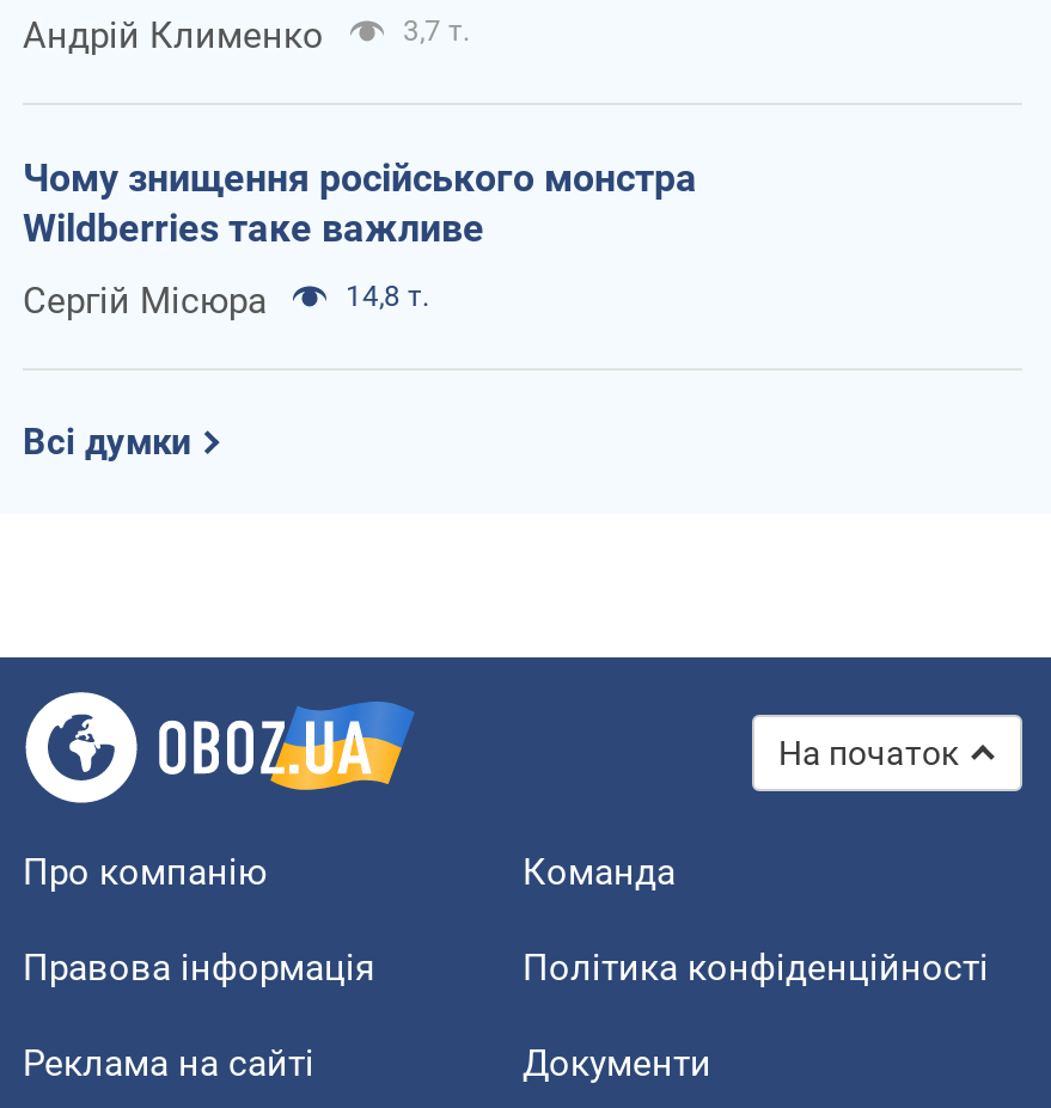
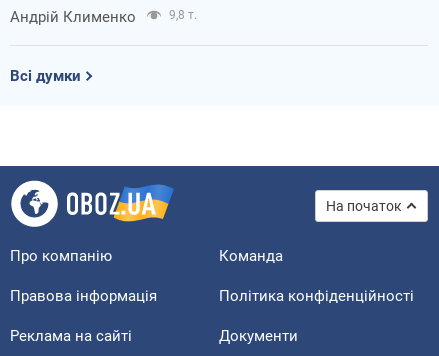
- 3,7 т.
- Чому знищення російського монстра
- Wildberries таке важливе
- Сергій Місюра
- 14,8 т.
+ 9,8 т.
